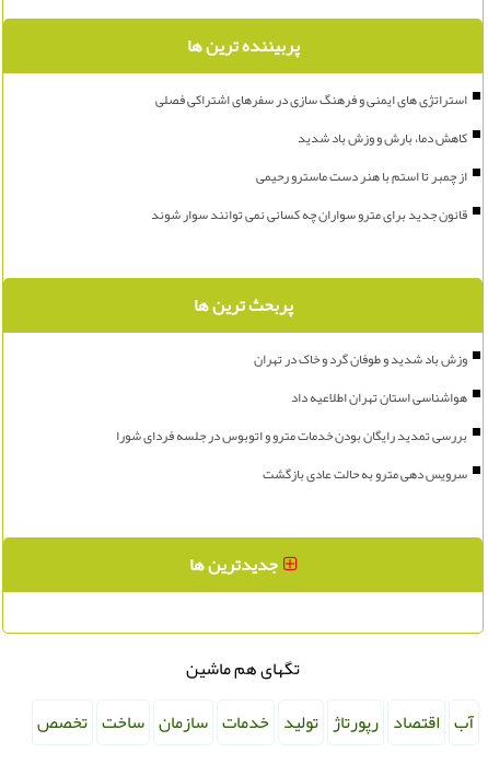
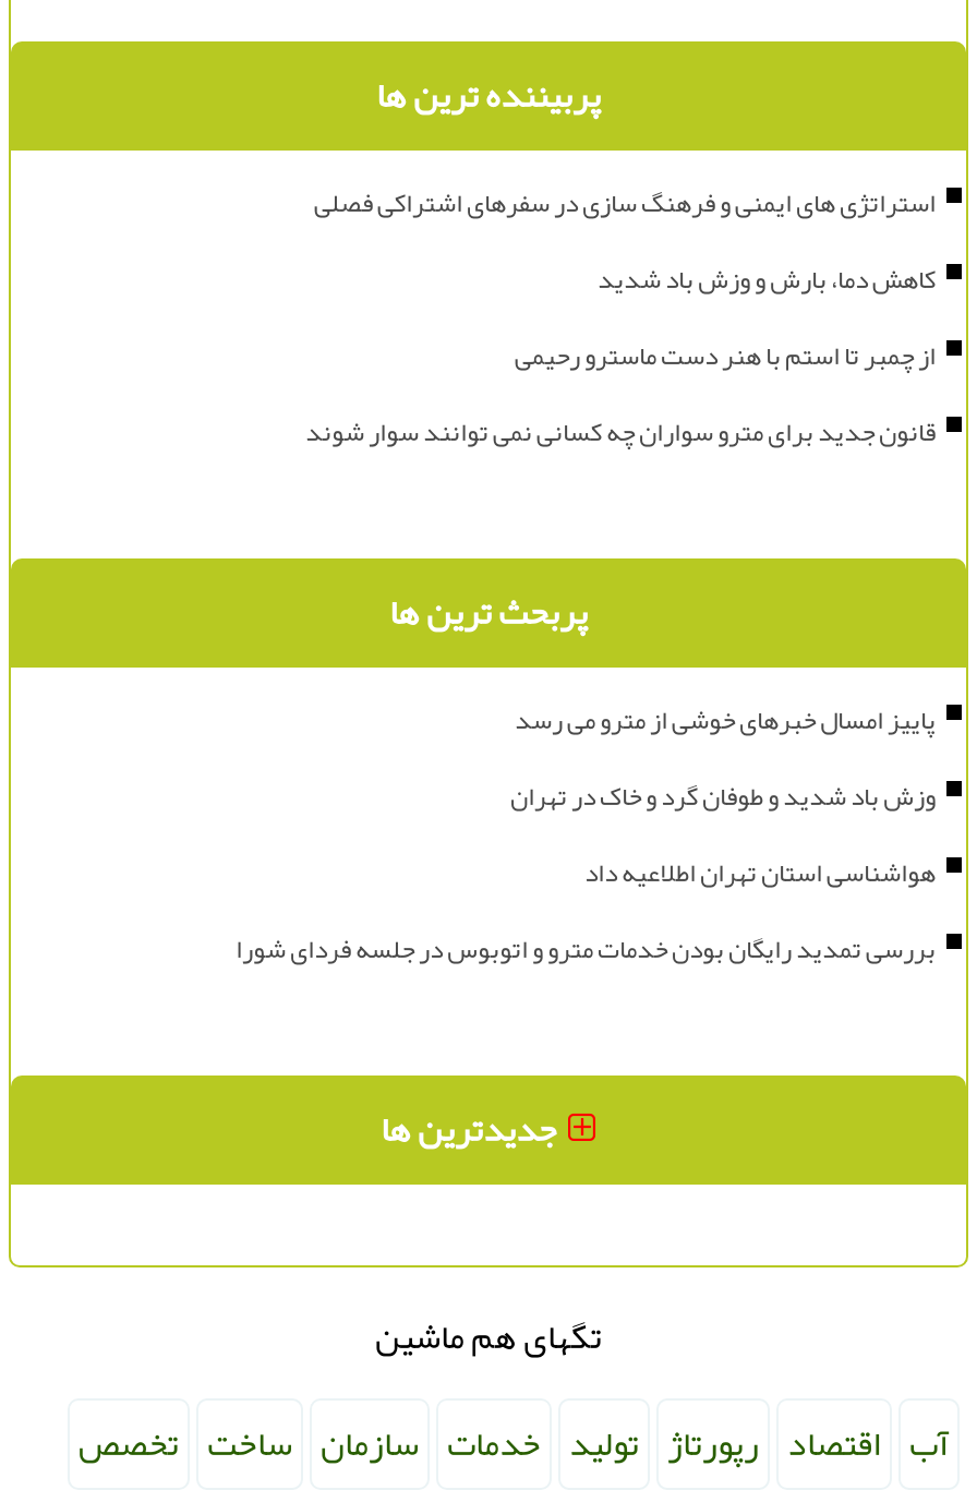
+ پاییز امسال خبرهای خوشی از مترو می رسد

moved down: وزش باد شدید و طوفان گرد و خاک در تهران | هواشناسی استان تهران اطلاعیه داد

- سرویس دهی مترو به حالت عادی بازگشت
